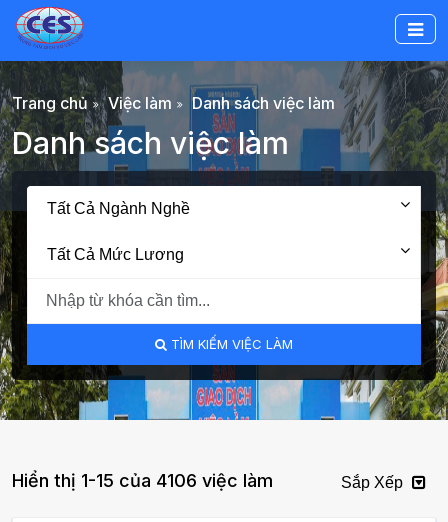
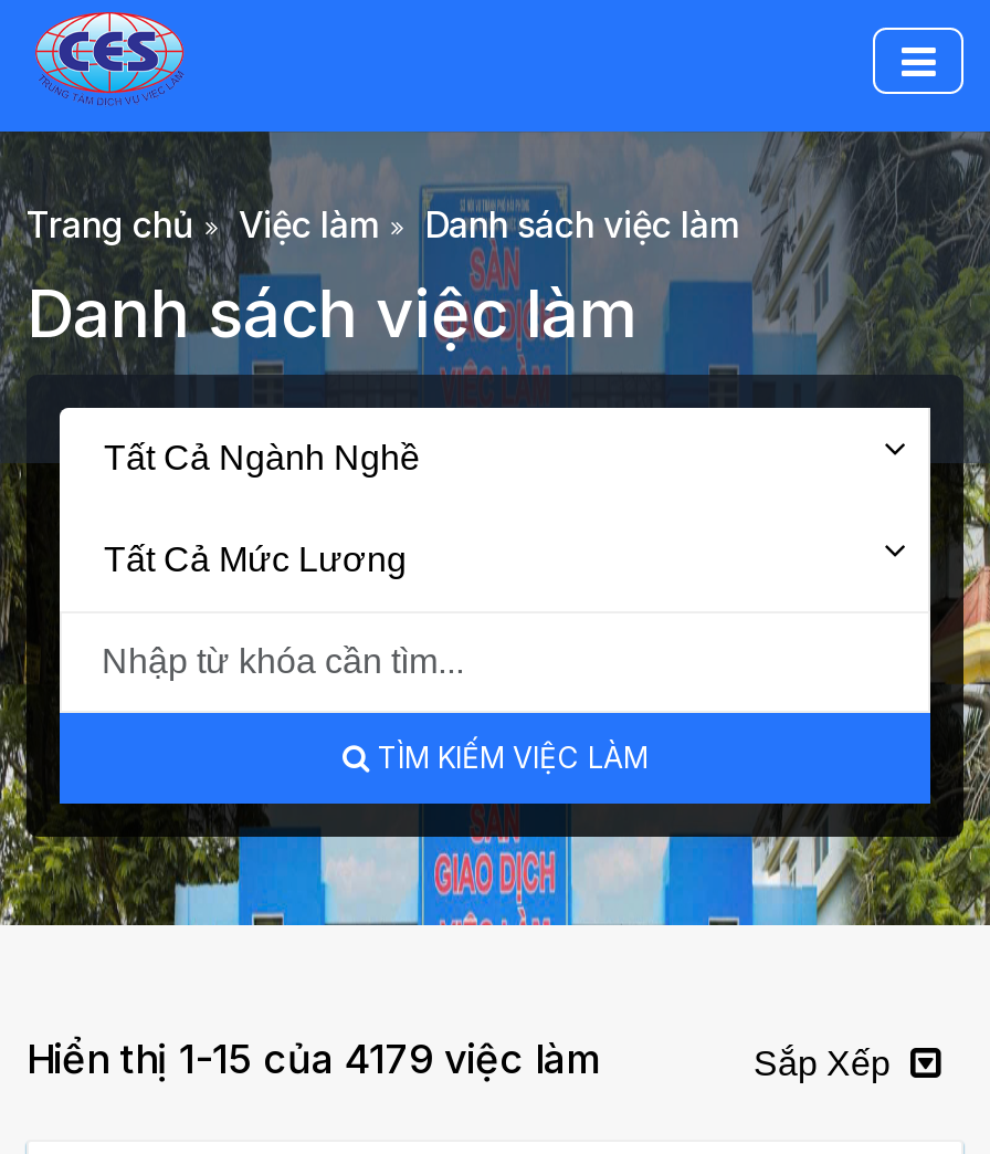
- Hiển thị 1-15 của 4106 việc làm
+ Hiển thị 1-15 của 4179 việc làm
